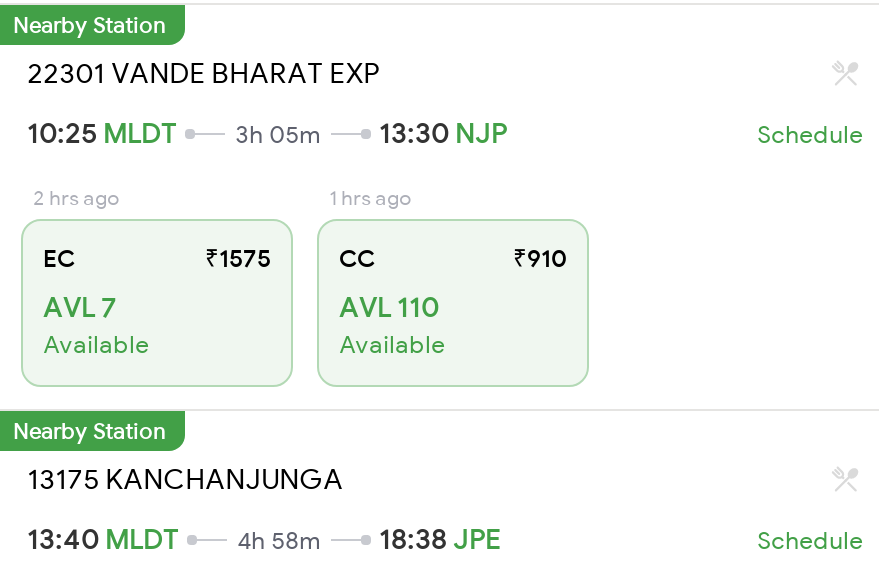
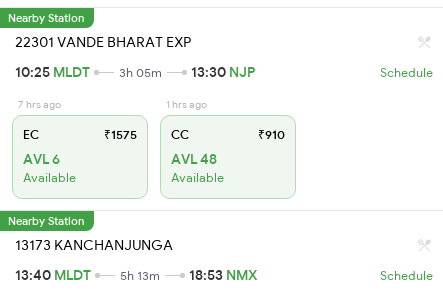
- 2 hrs ago
+ 7 hrs ago

- AVL 7
+ AVL 6

- AVL 110
+ AVL 48

- 13175 KANCHANJUNGA
+ 13173 KANCHANJUNGA

- 4h 58m
- 18:38 JPE
+ 5h 13m
+ 18:53 NMX
